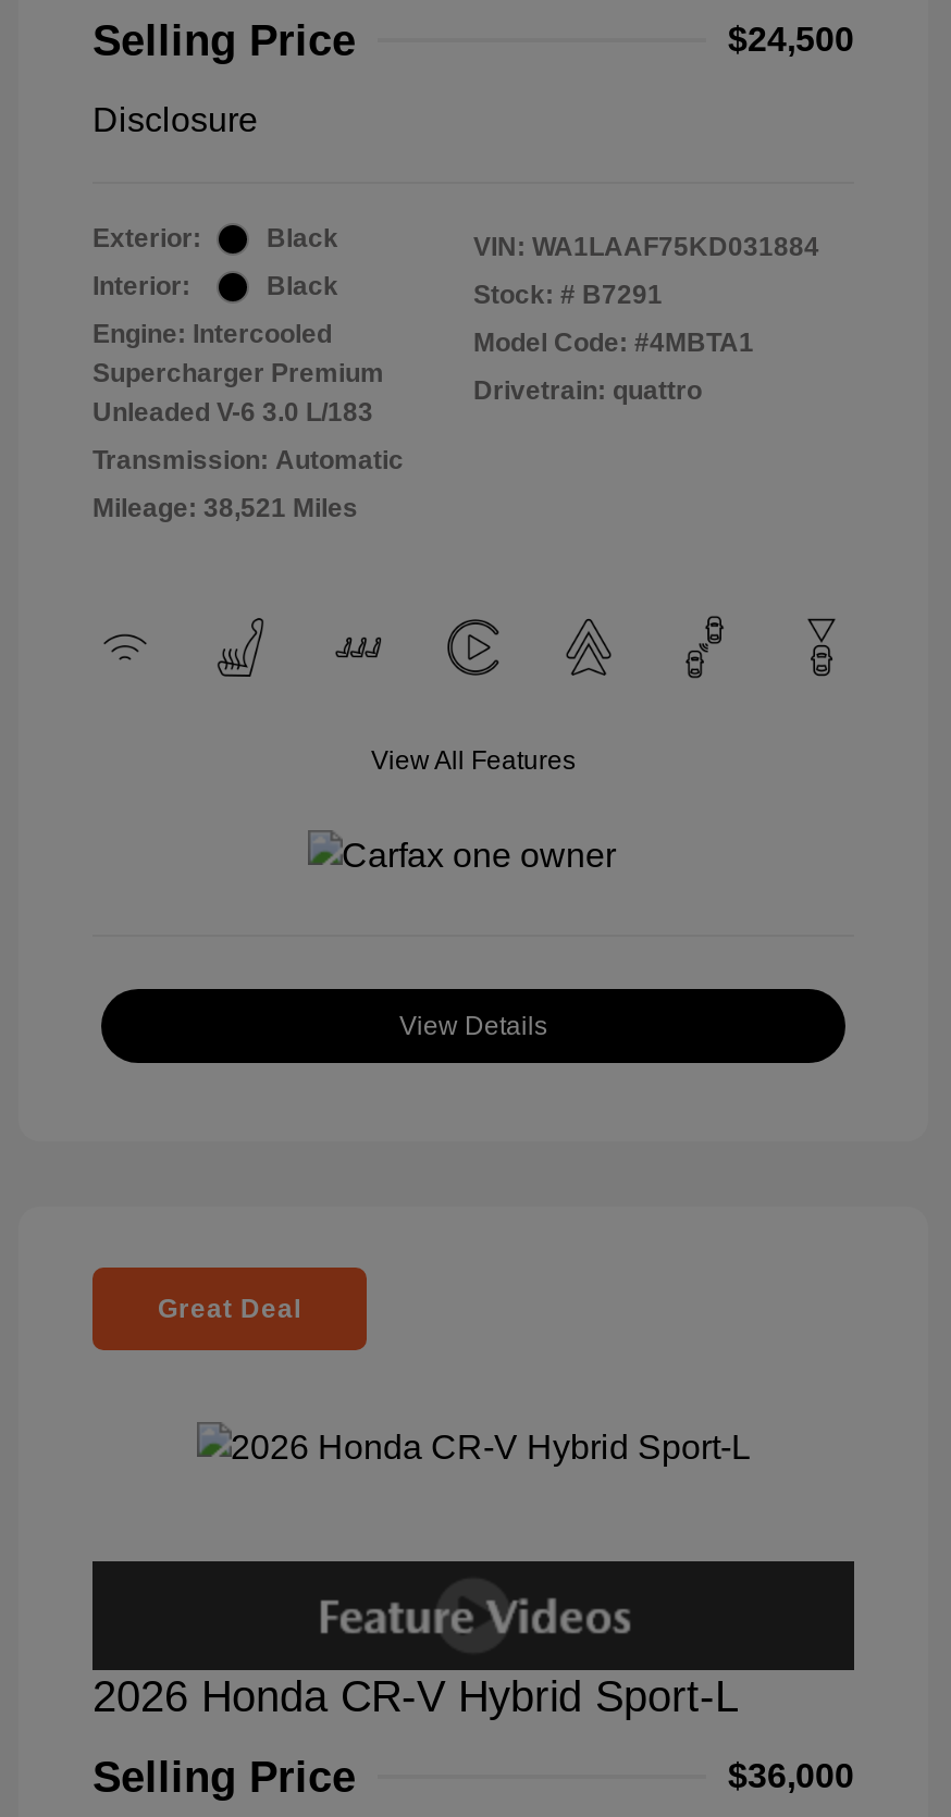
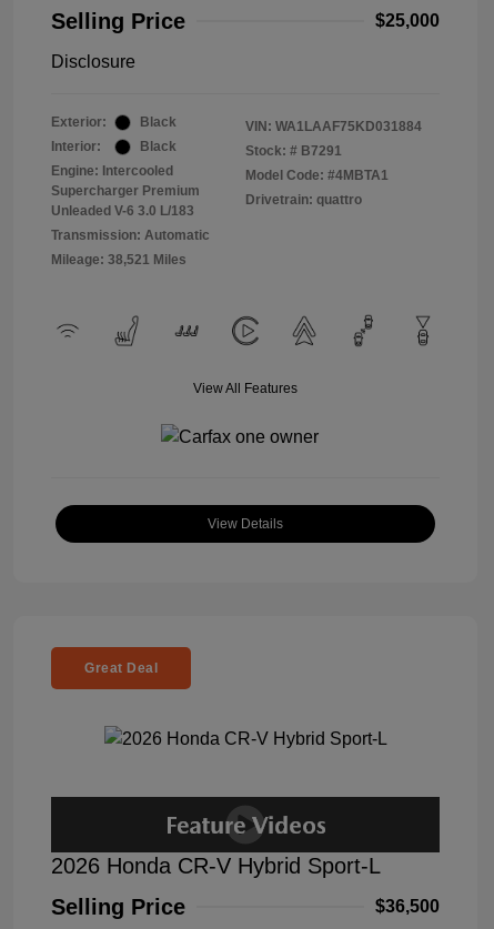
- $24,500
+ $25,000

- $36,000
+ $36,500
